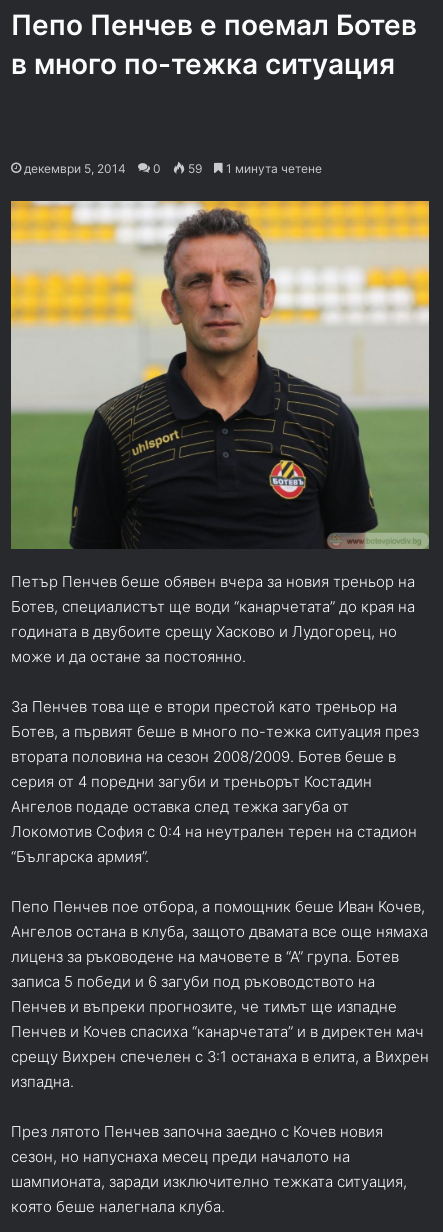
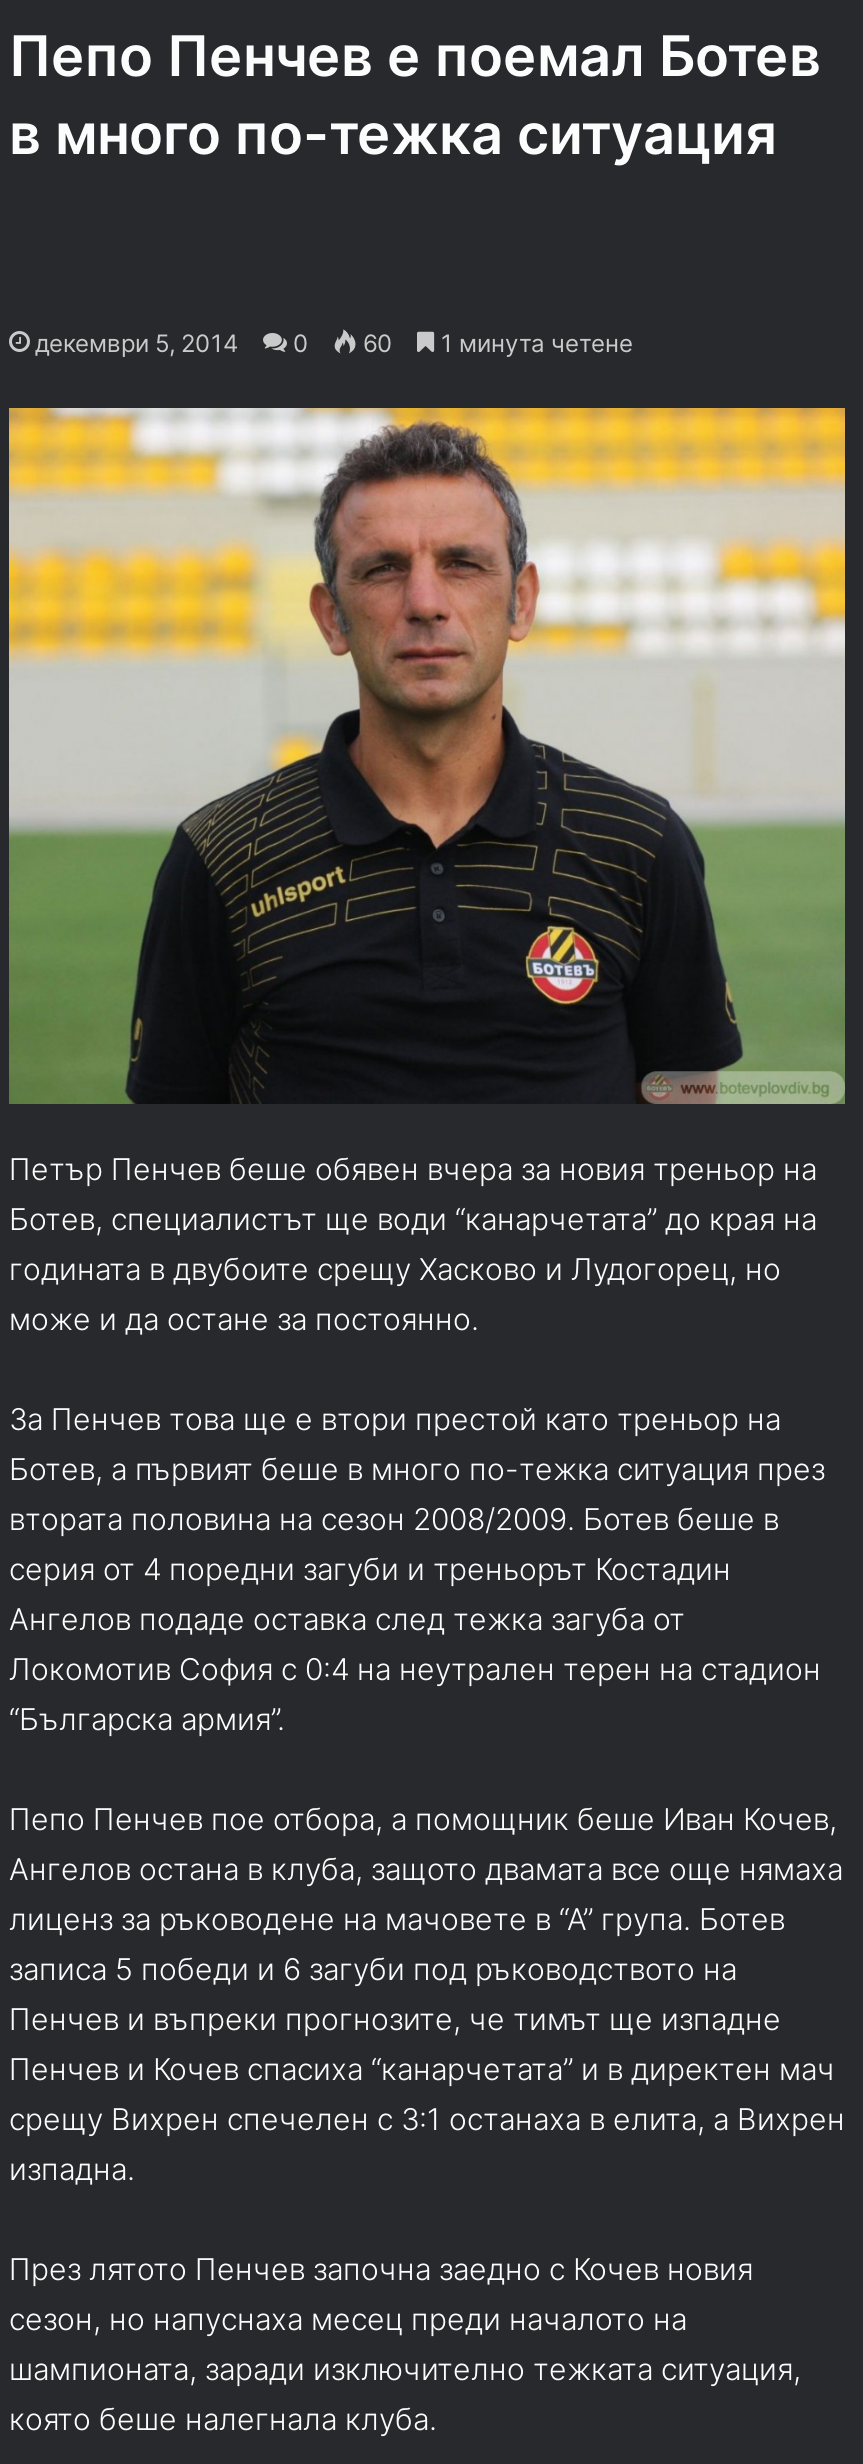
- 59
+ 60
